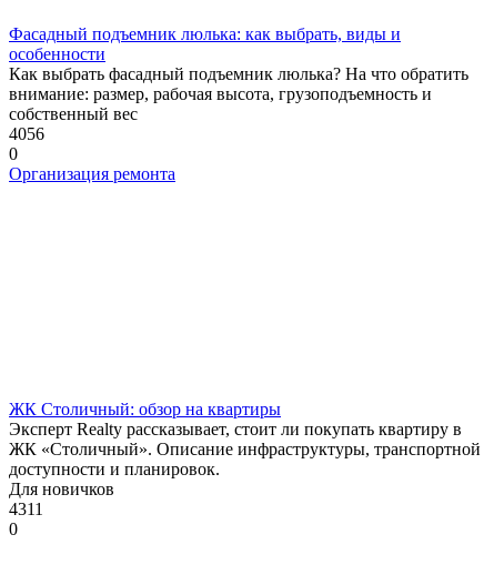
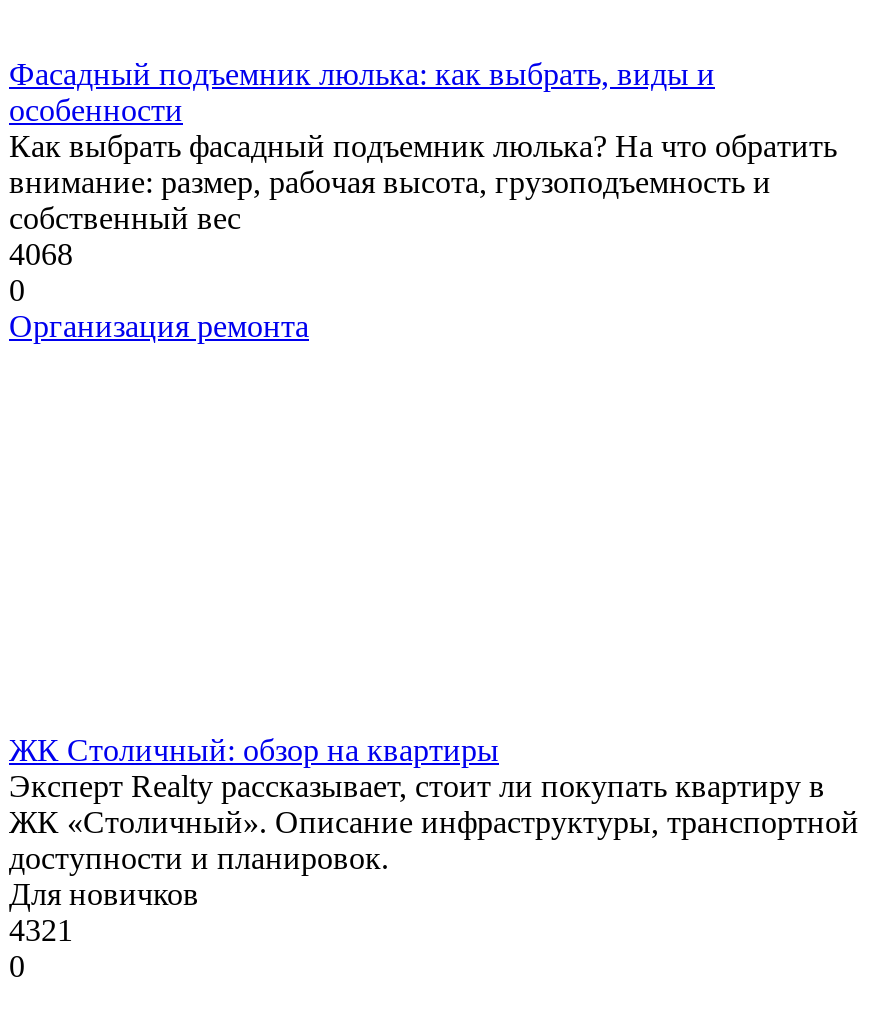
- 4056
+ 4068

- 4311
+ 4321
